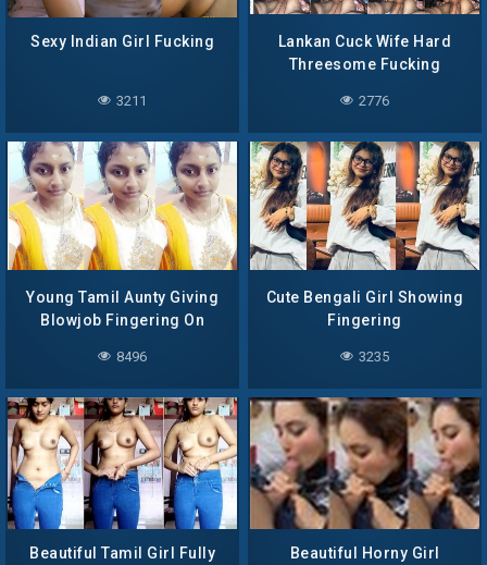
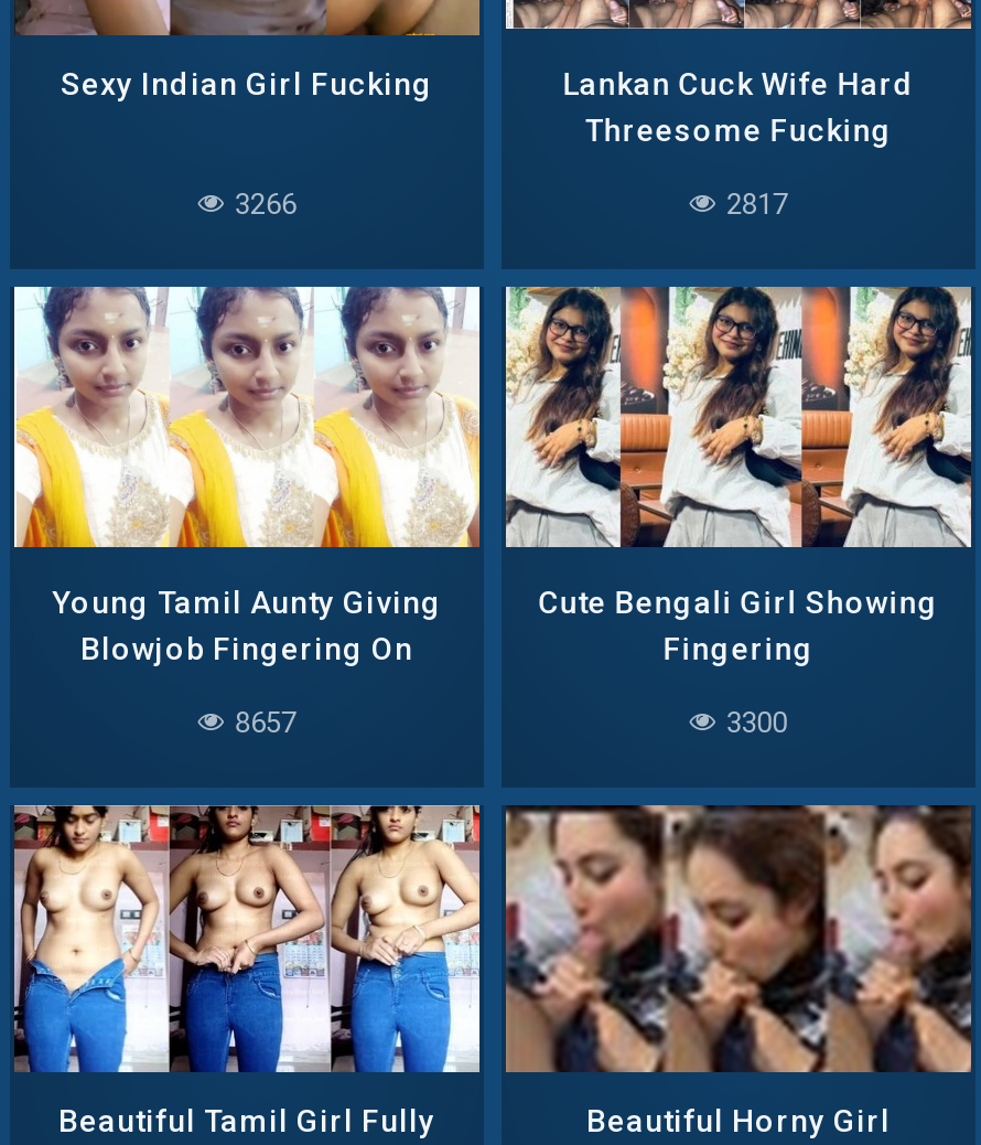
- 3211
+ 3266

- 2776
+ 2817

- 8496
+ 8657

- 3235
+ 3300
